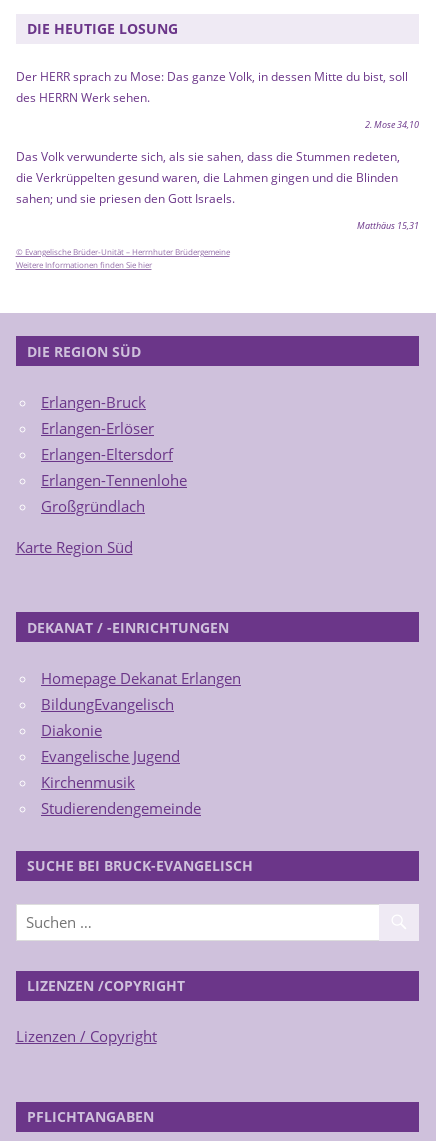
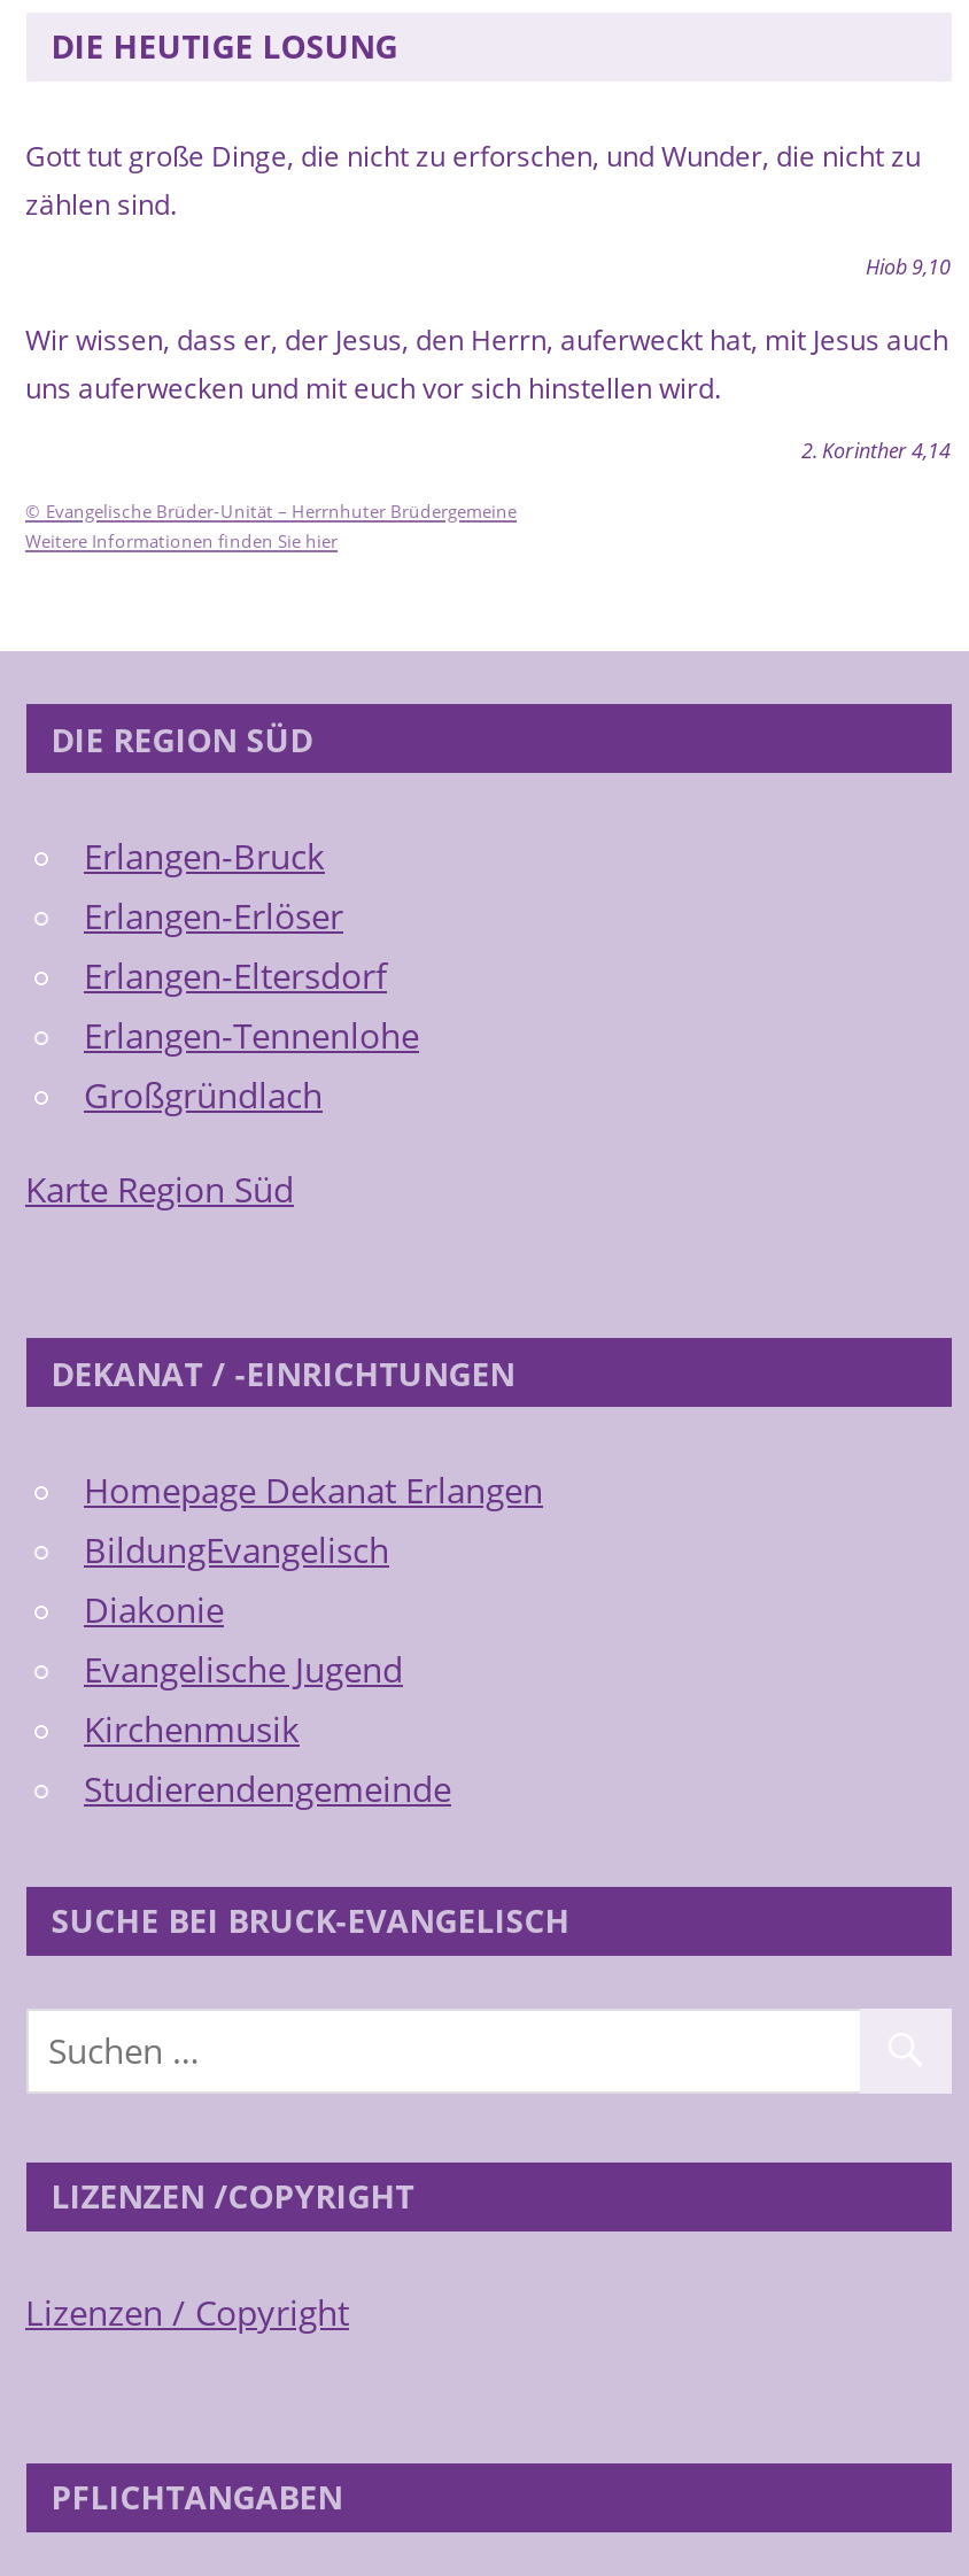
- Der HERR sprach zu Mose: Das ganze Volk, in dessen Mitte du bist, soll
- des HERRN Werk sehen.
+ Gott tut große Dinge, die nicht zu erforschen, und Wunder, die nicht zu
+ zählen sind.

- 2. Mose 34,10
+ Hiob 9,10

- Das Volk verwunderte sich, als sie sahen, dass die Stummen redeten,
- die Verkrüppelten gesund waren, die Lahmen gingen und die Blinden
- sahen; und sie priesen den Gott Israels.
+ Wir wissen, dass er, der Jesus, den Herrn, auferweckt hat, mit Jesus auch
+ uns auferwecken und mit euch vor sich hinstellen wird.

- Matthäus 15,31
+ 2. Korinther 4,14
